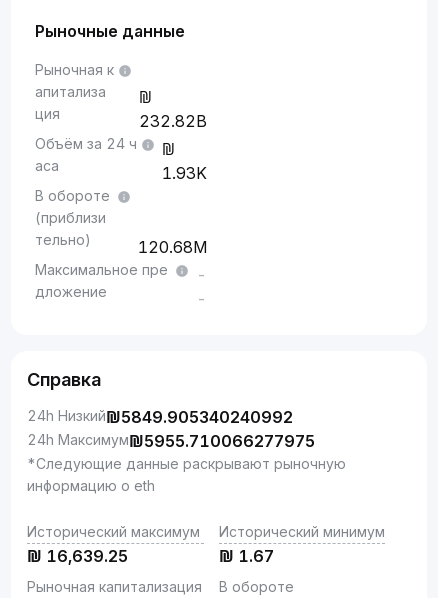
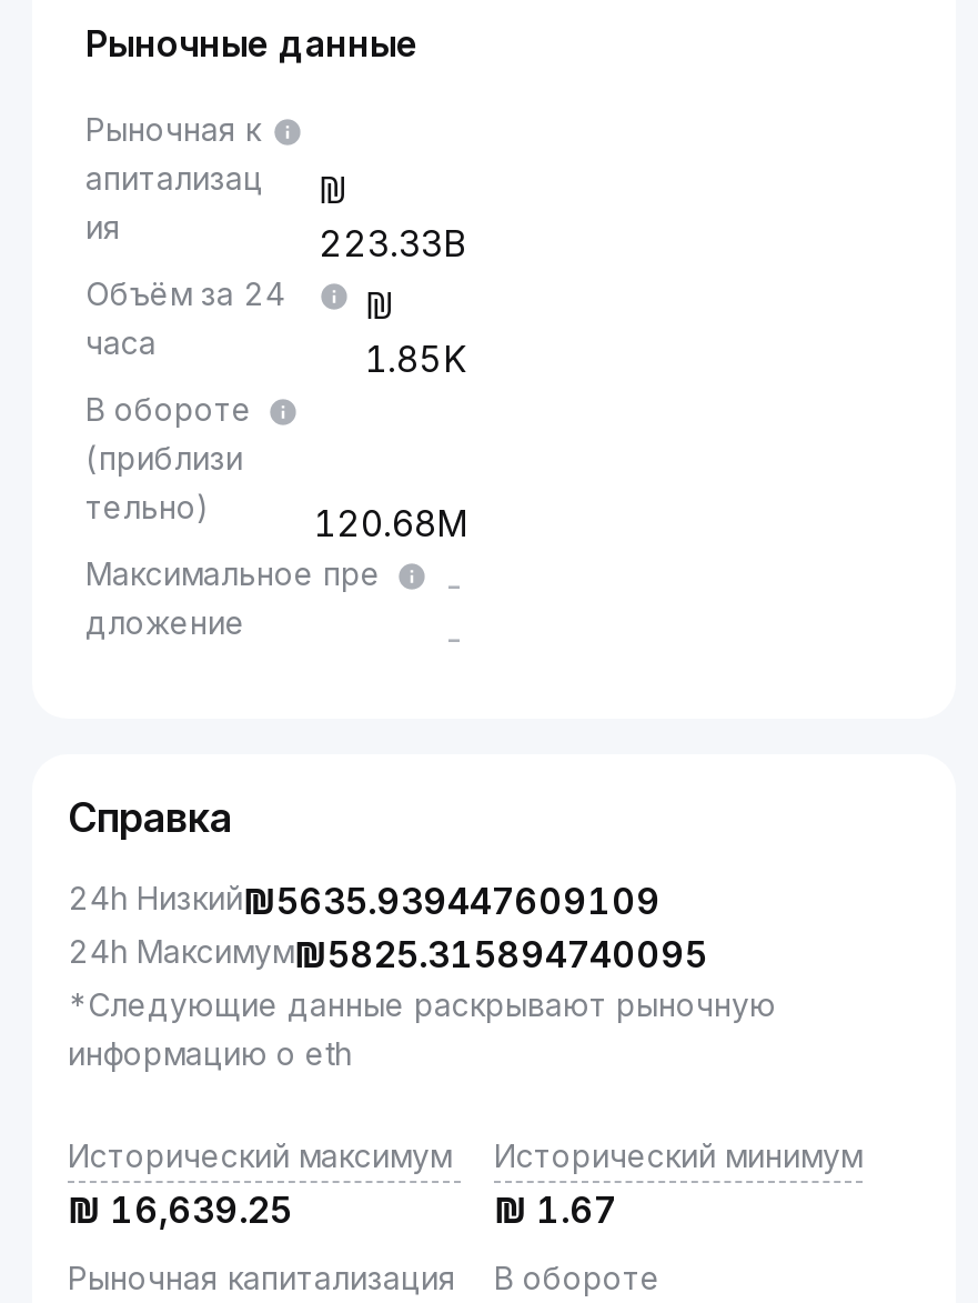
- апитализа
- ция
- 232.82B
- Объём за 24 ч
- аса
- 1.93K
+ апитализац
+ ия
+ 223.33B
+ Объём за 24
+ часа
+ 1.85K

- 24h Низкий₪5849.905340240992
+ 24h Низкий₪5635.939447609109

- 24h Максимум₪5955.710066277975
+ 24h Максимум₪5825.315894740095
